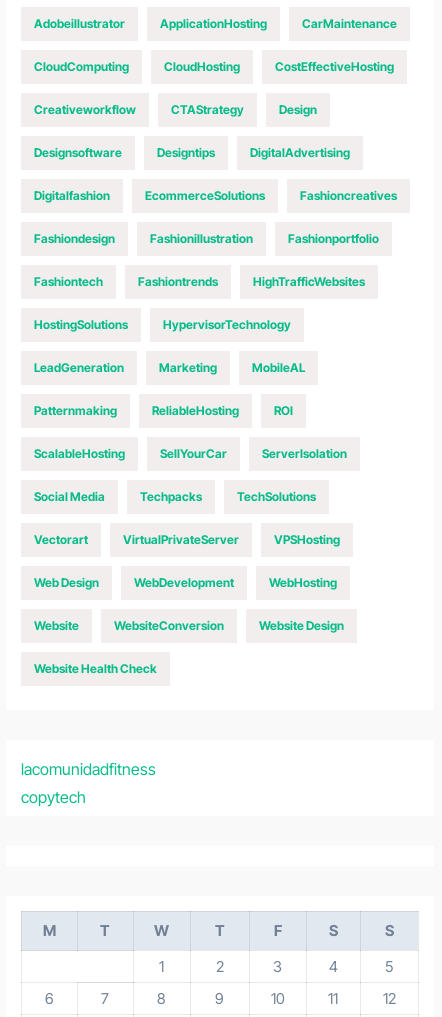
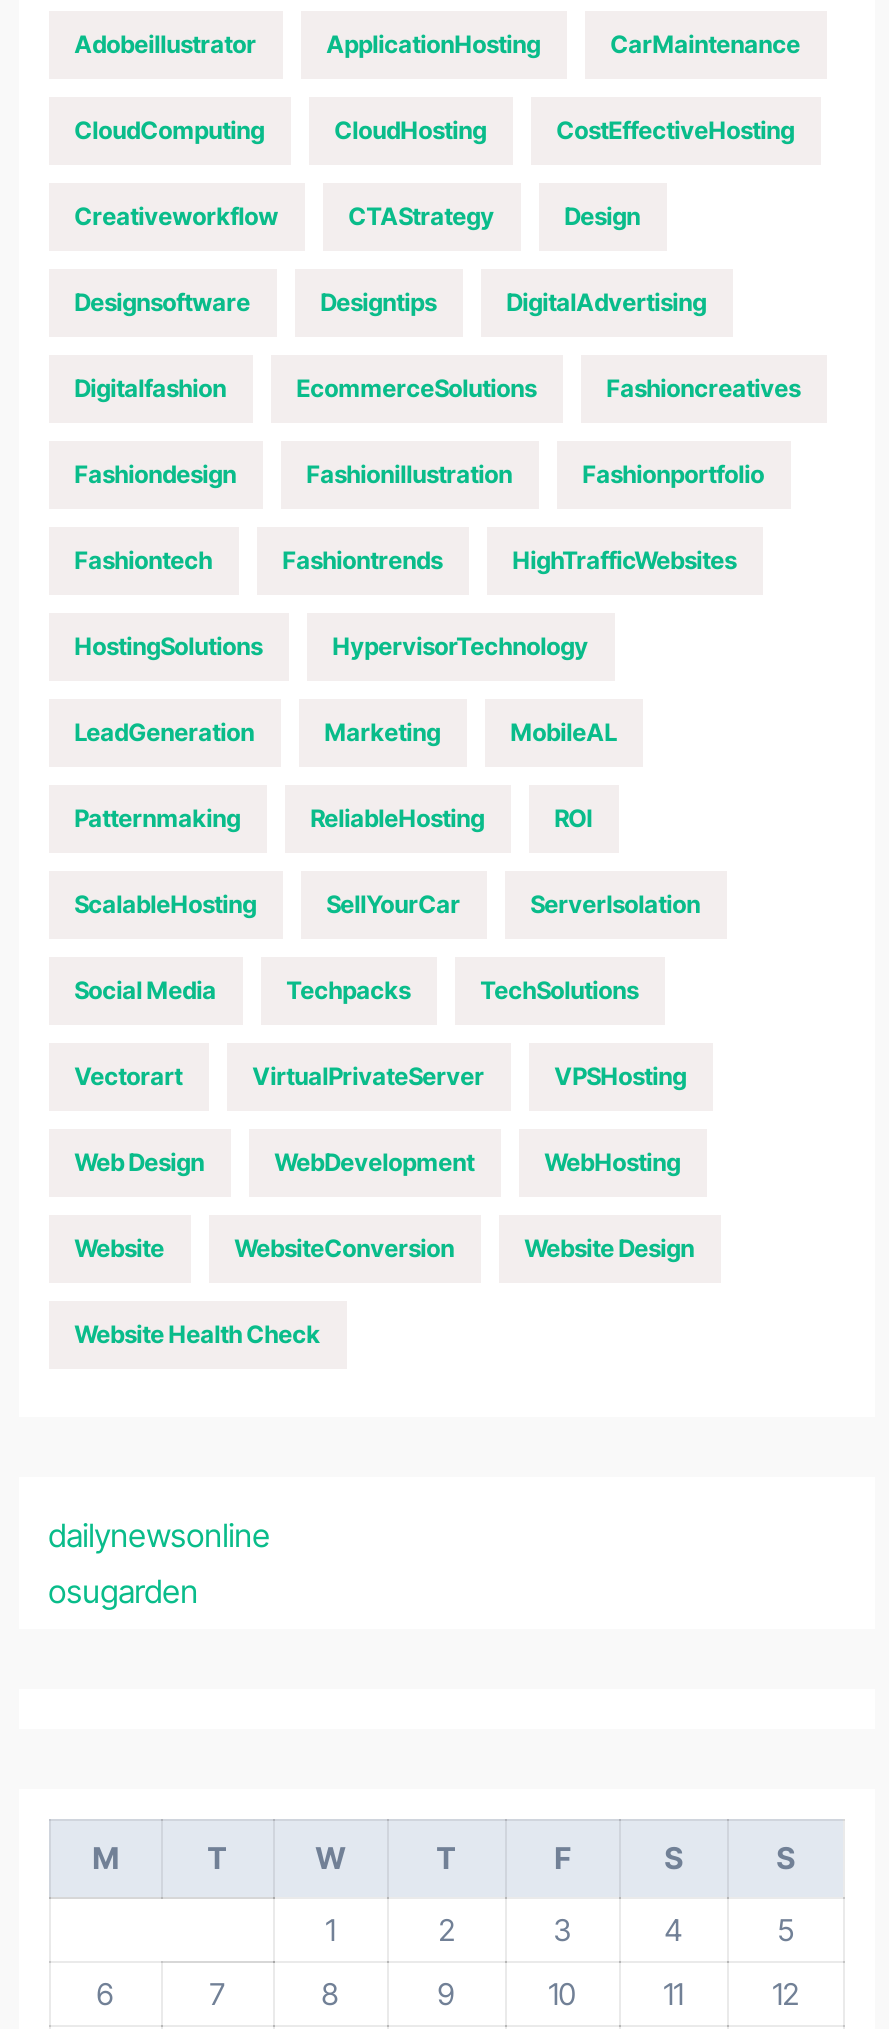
- lacomunidadfitness
- copytech
+ dailynewsonline
+ osugarden
